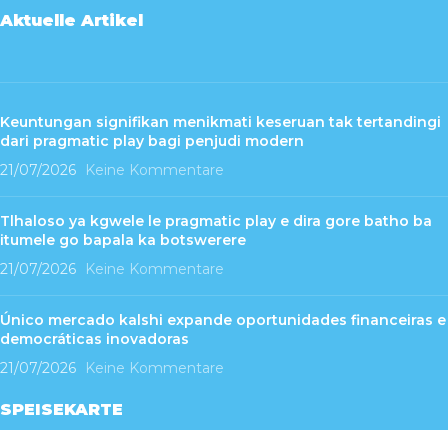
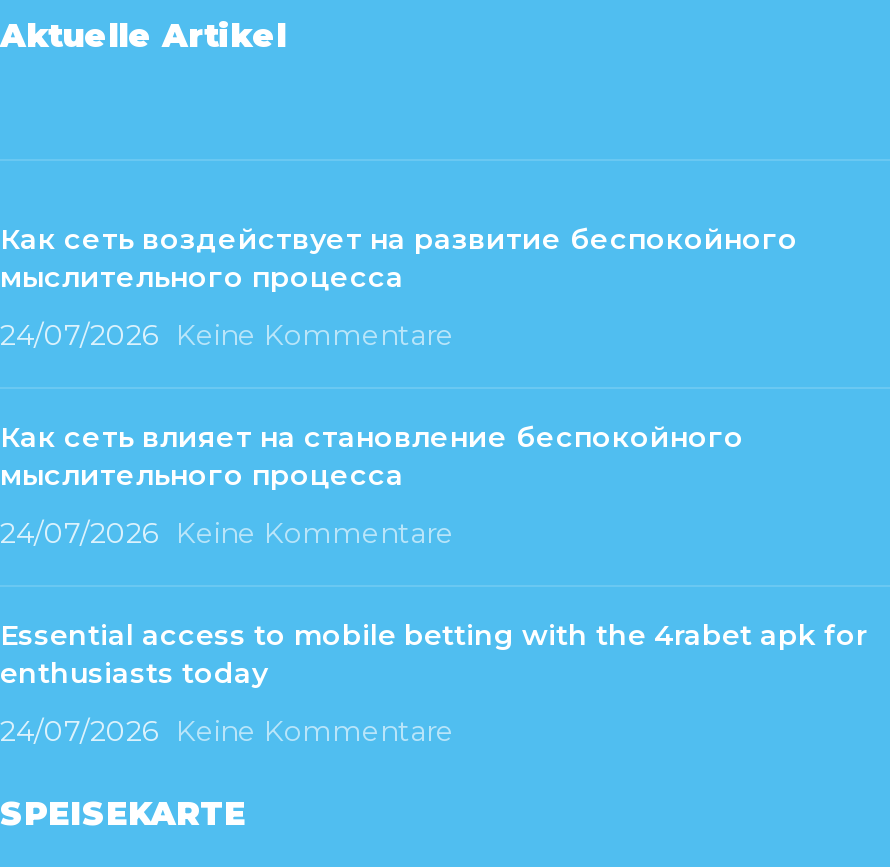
- Keuntungan signifikan menikmati keseruan tak tertandingi
- dari pragmatic play bagi penjudi modern
+ Как сеть воздействует на развитие беспокойного
+ мыслительного процесса

- 21/07/2026 Keine Kommentare
+ 24/07/2026 Keine Kommentare

- Tlhaloso ya kgwele le pragmatic play e dira gore batho ba
- itumele go bapala ka botswerere
+ Как сеть влияет на становление беспокойного
+ мыслительного процесса

- 21/07/2026 Keine Kommentare
+ 24/07/2026 Keine Kommentare

- Único mercado kalshi expande oportunidades financeiras e
- democráticas inovadoras
+ Essential access to mobile betting with the 4rabet apk for
+ enthusiasts today

- 21/07/2026 Keine Kommentare
+ 24/07/2026 Keine Kommentare
